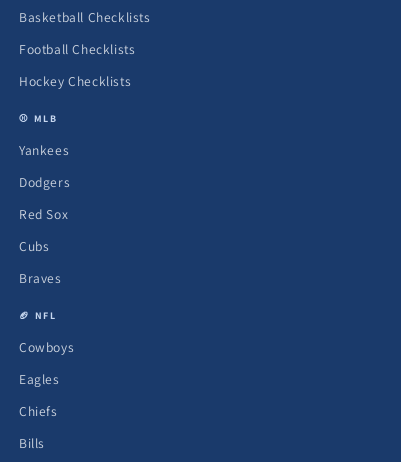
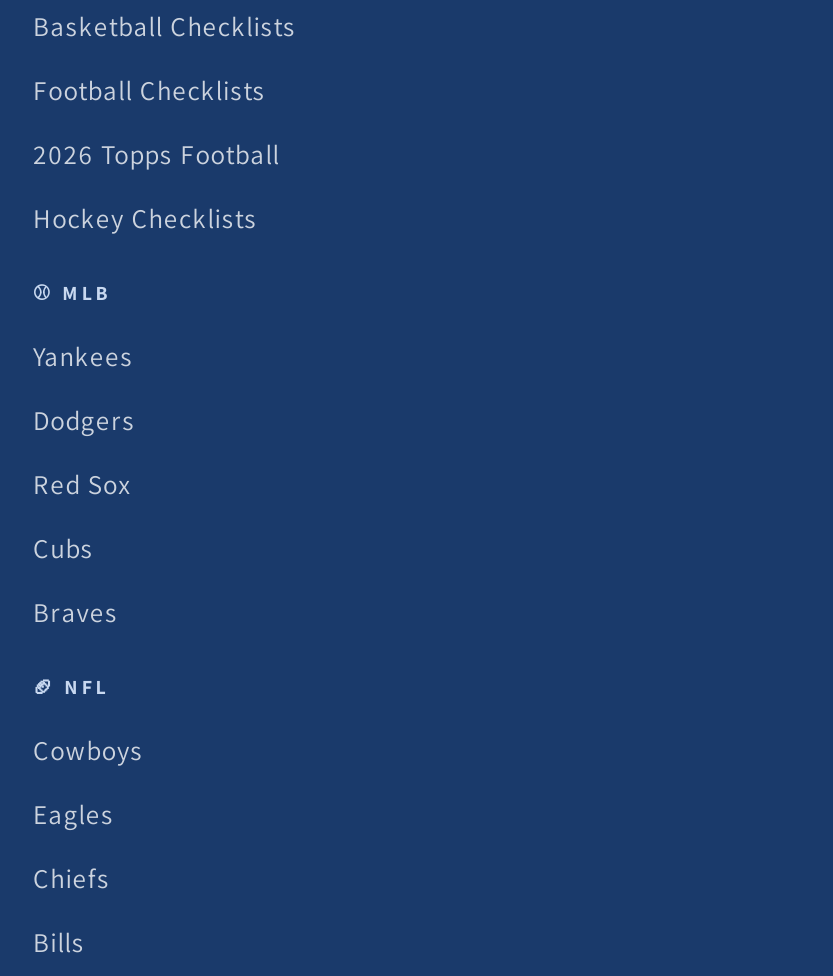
+ 2026 Topps Football
